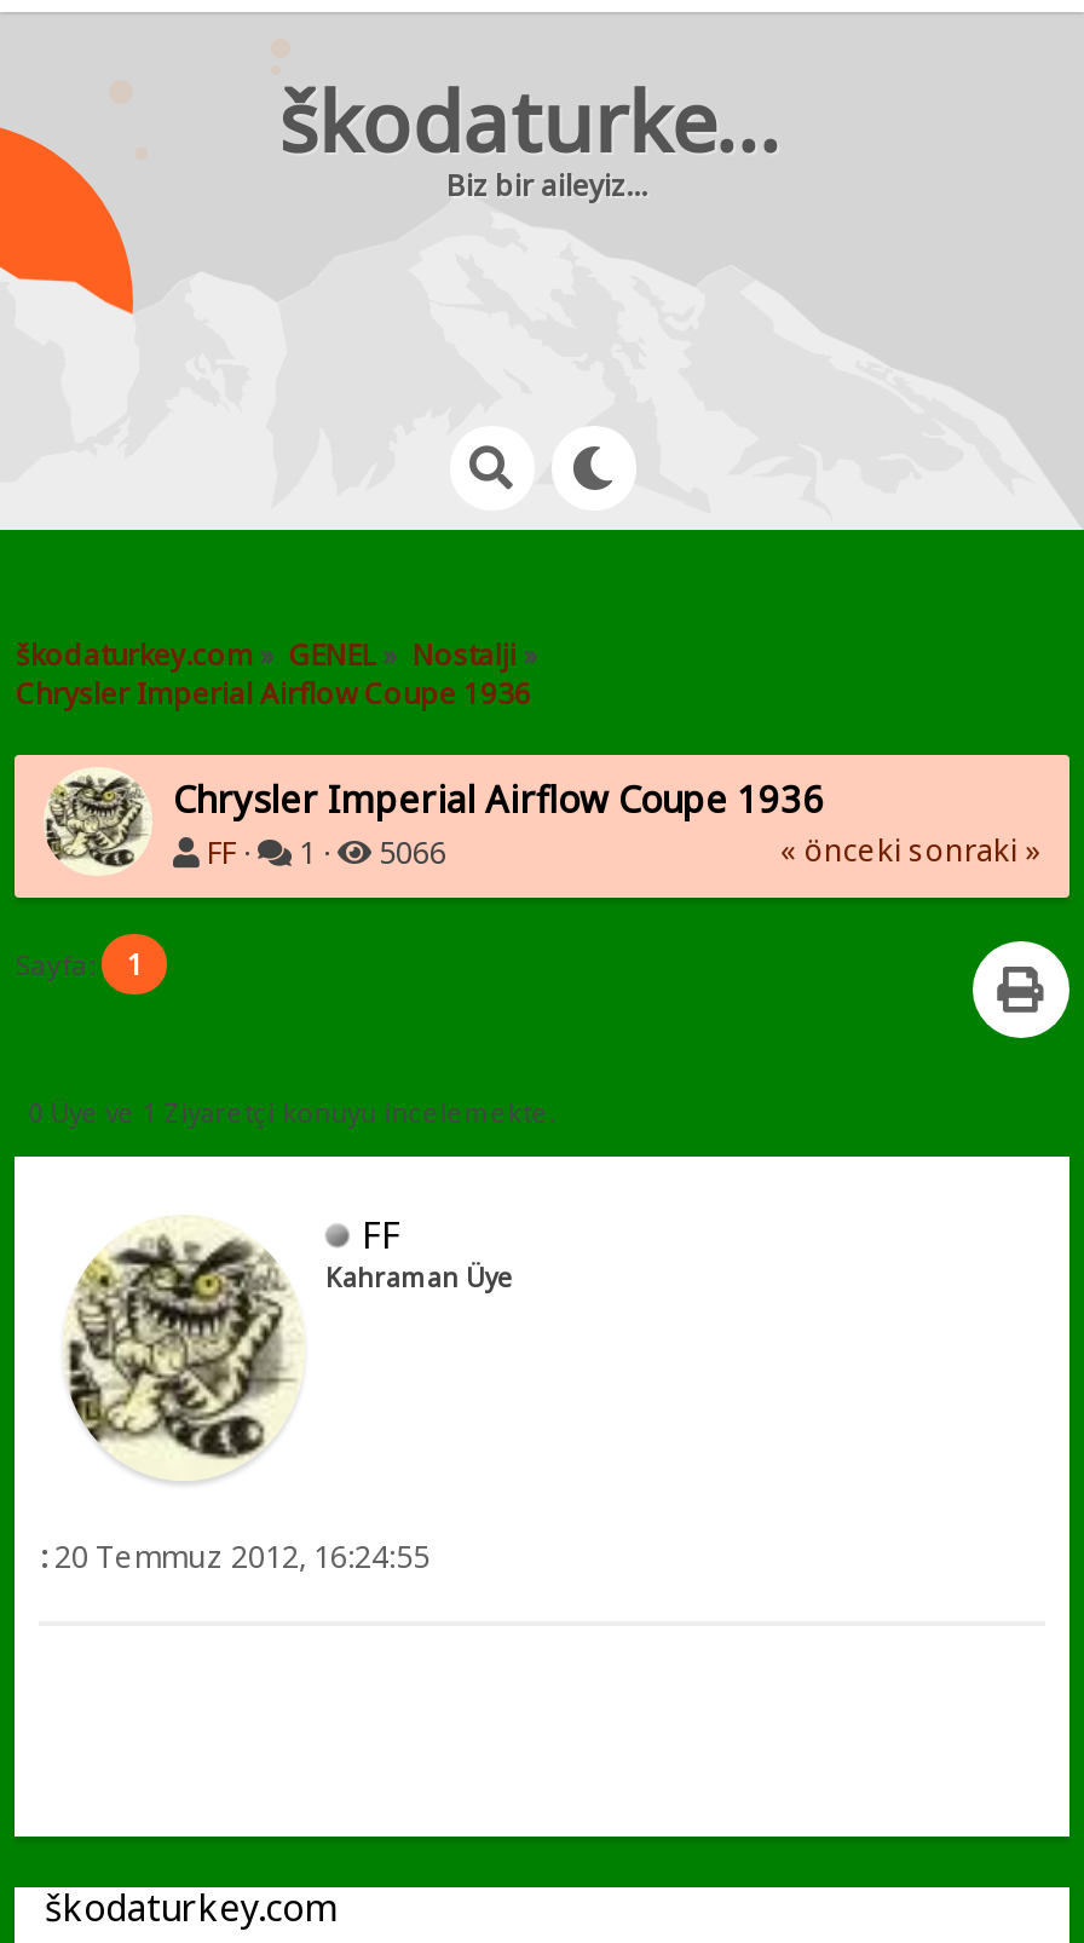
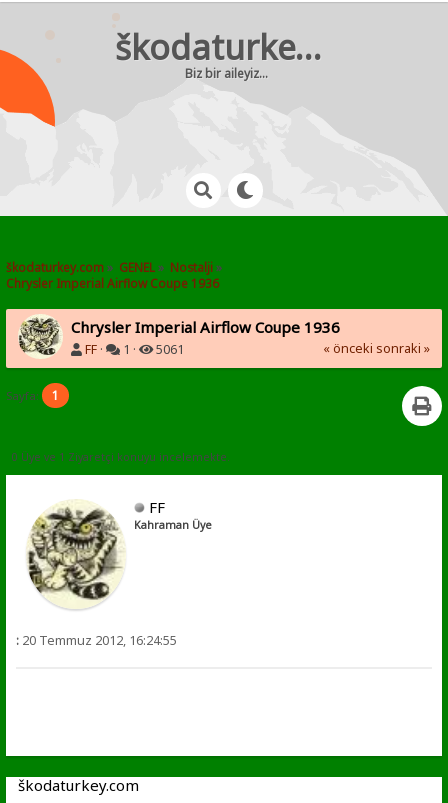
- FF · 1 · 5066
+ FF · 1 · 5061
